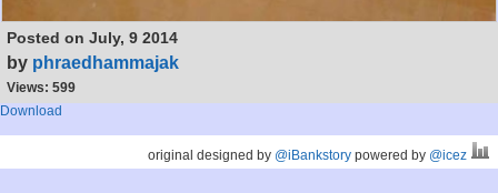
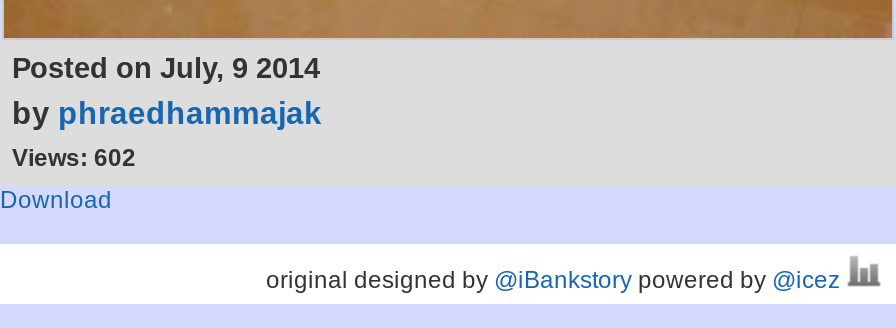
- Views: 599
+ Views: 602
